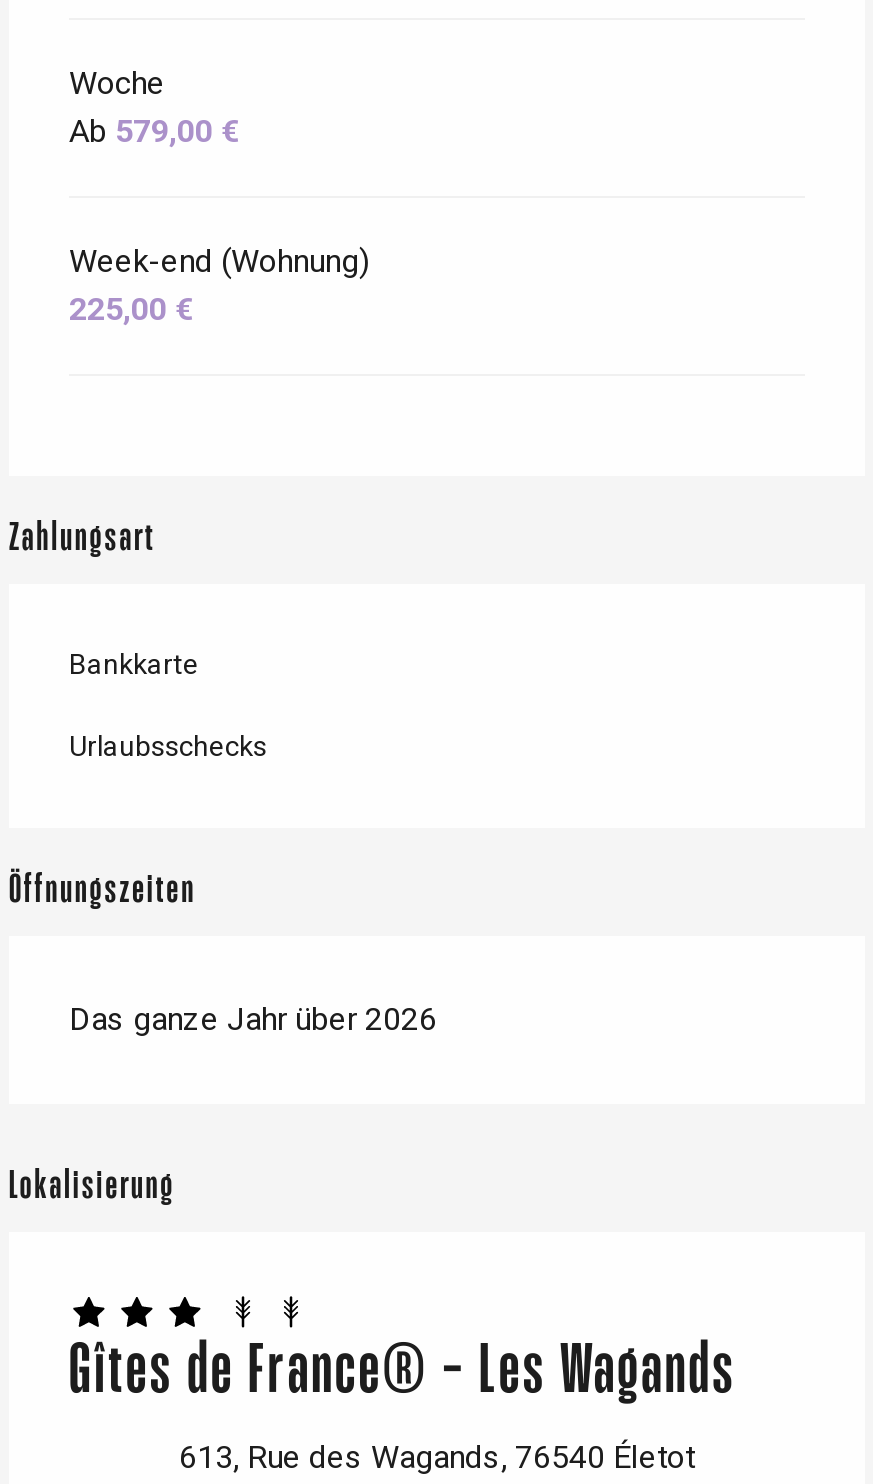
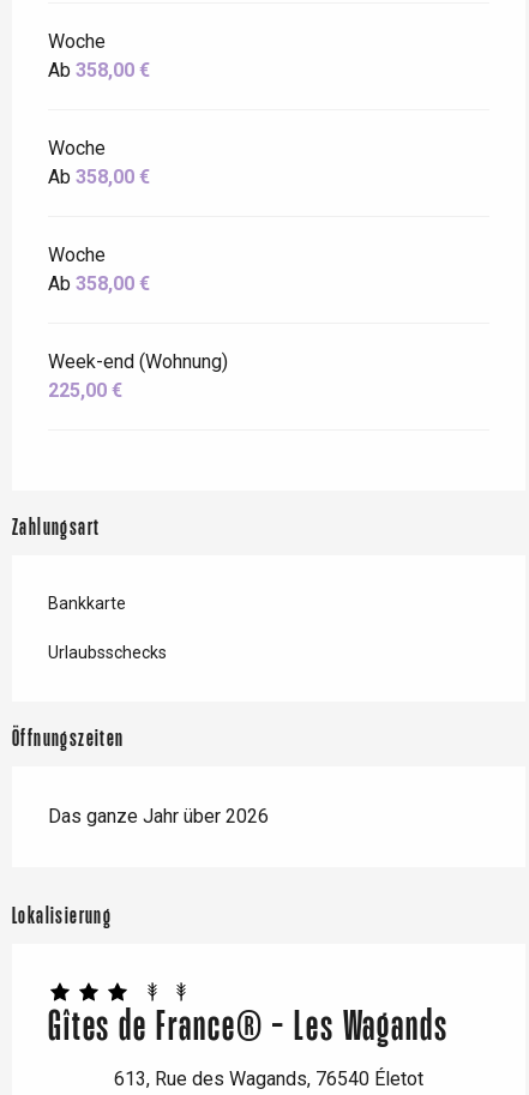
- Ab 579,00 €
+ Ab 358,00 €
+ Woche
+ Ab 358,00 €
+ Woche
+ Ab 358,00 €
